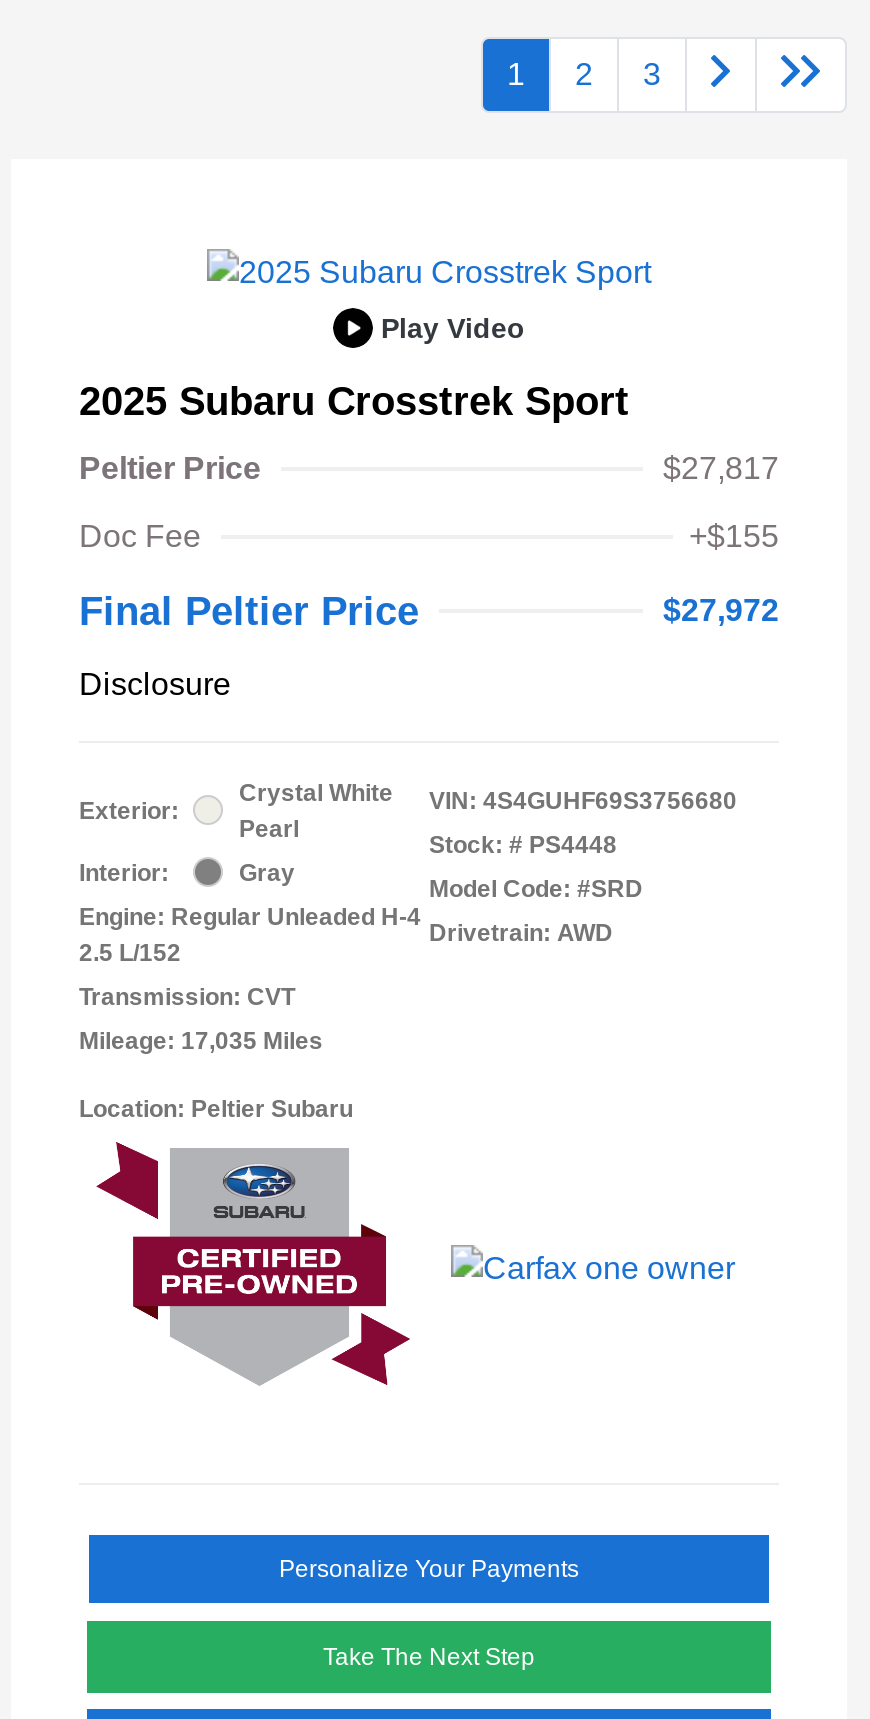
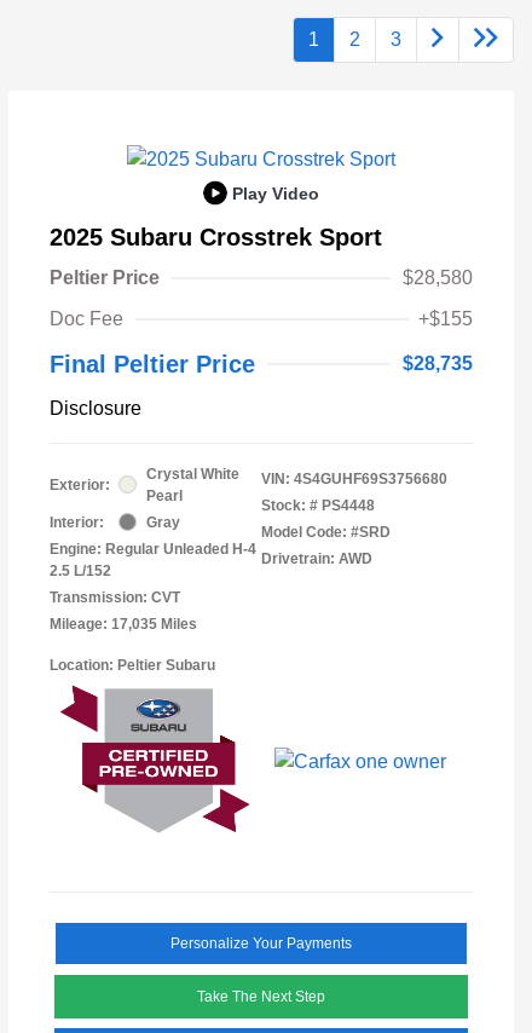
- $27,817
+ $28,580

- $27,972
+ $28,735
